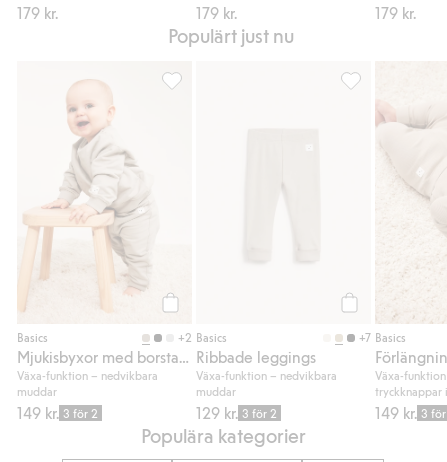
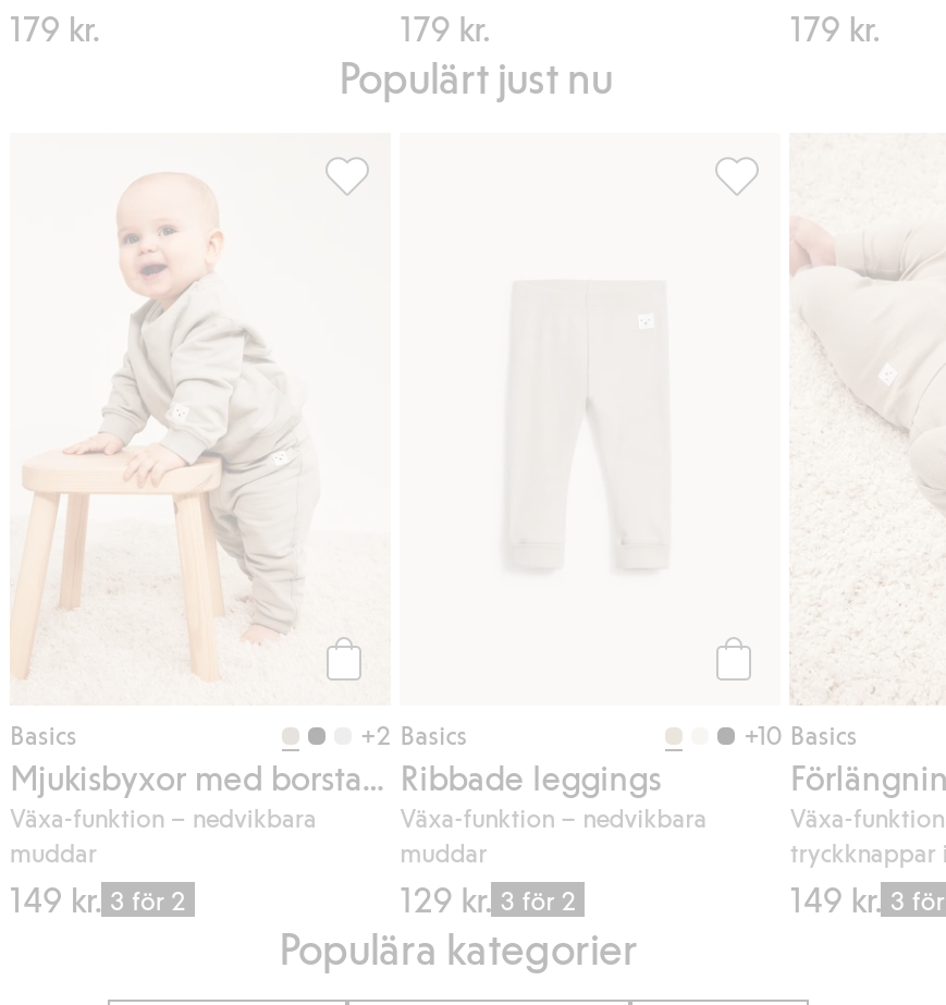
- +7 Basics
+ +10 Basics
